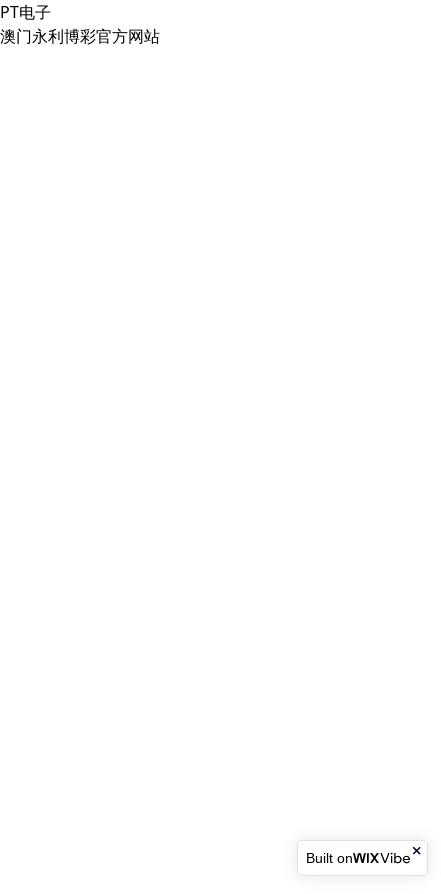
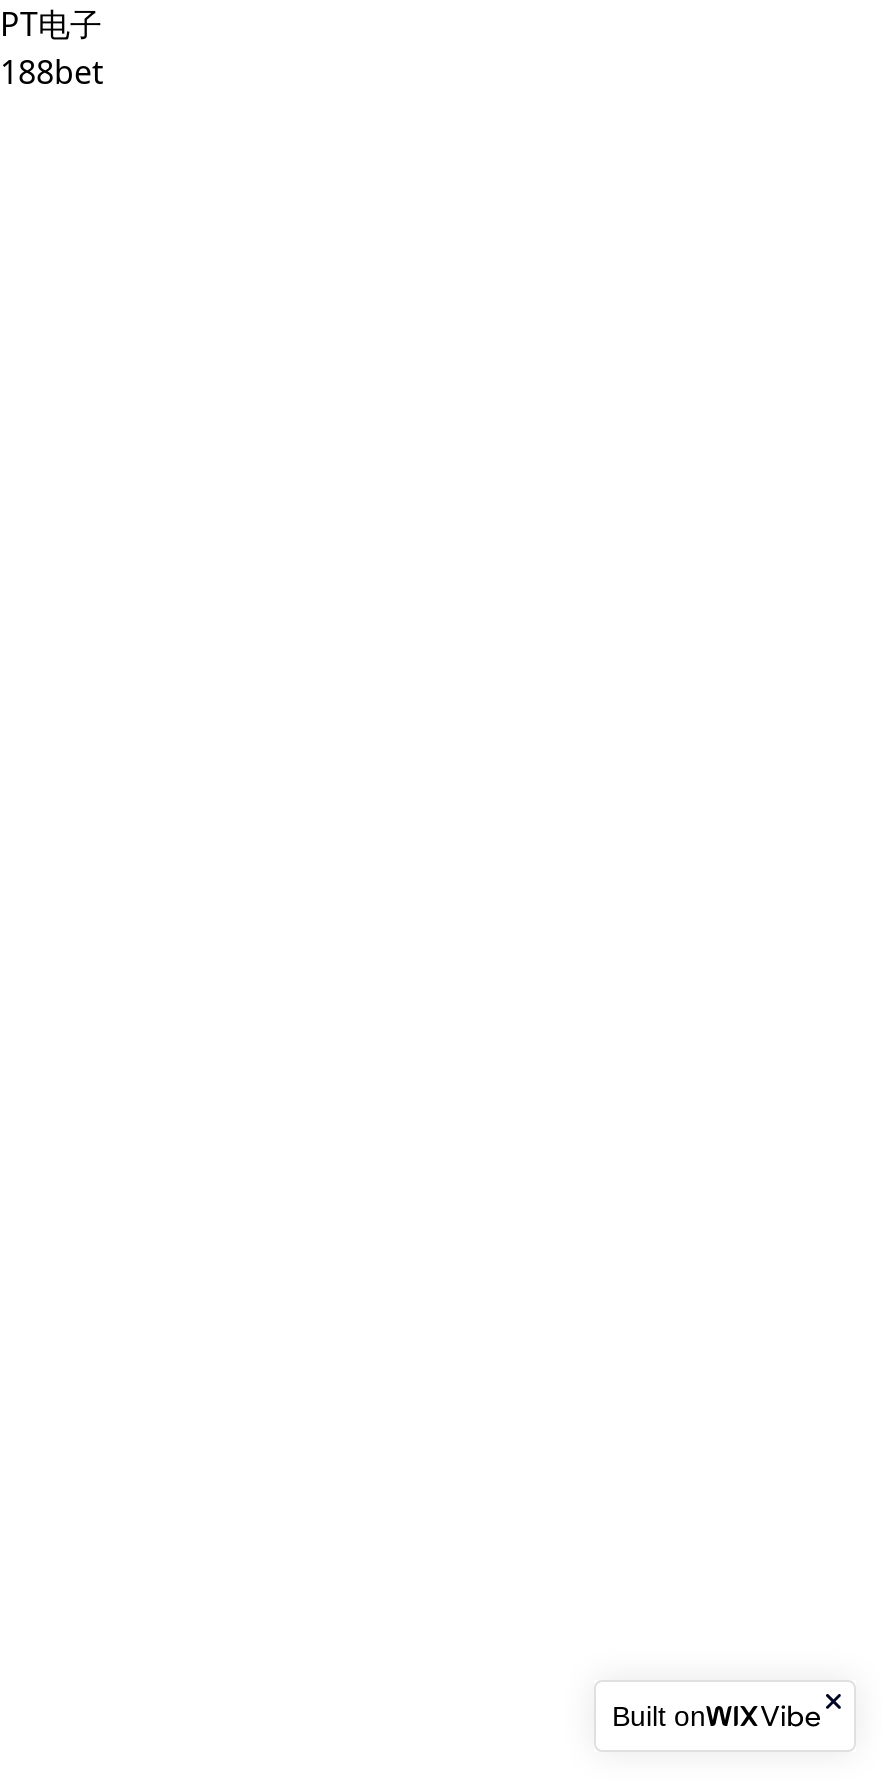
- 澳门永利博彩官方网站
+ 188bet
